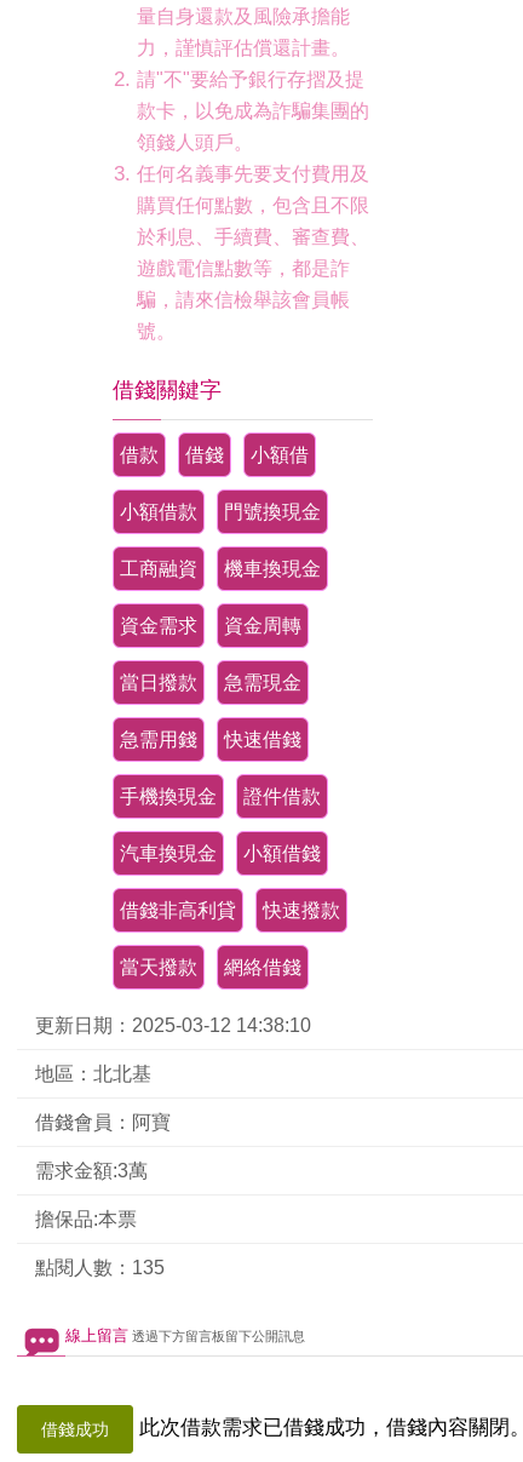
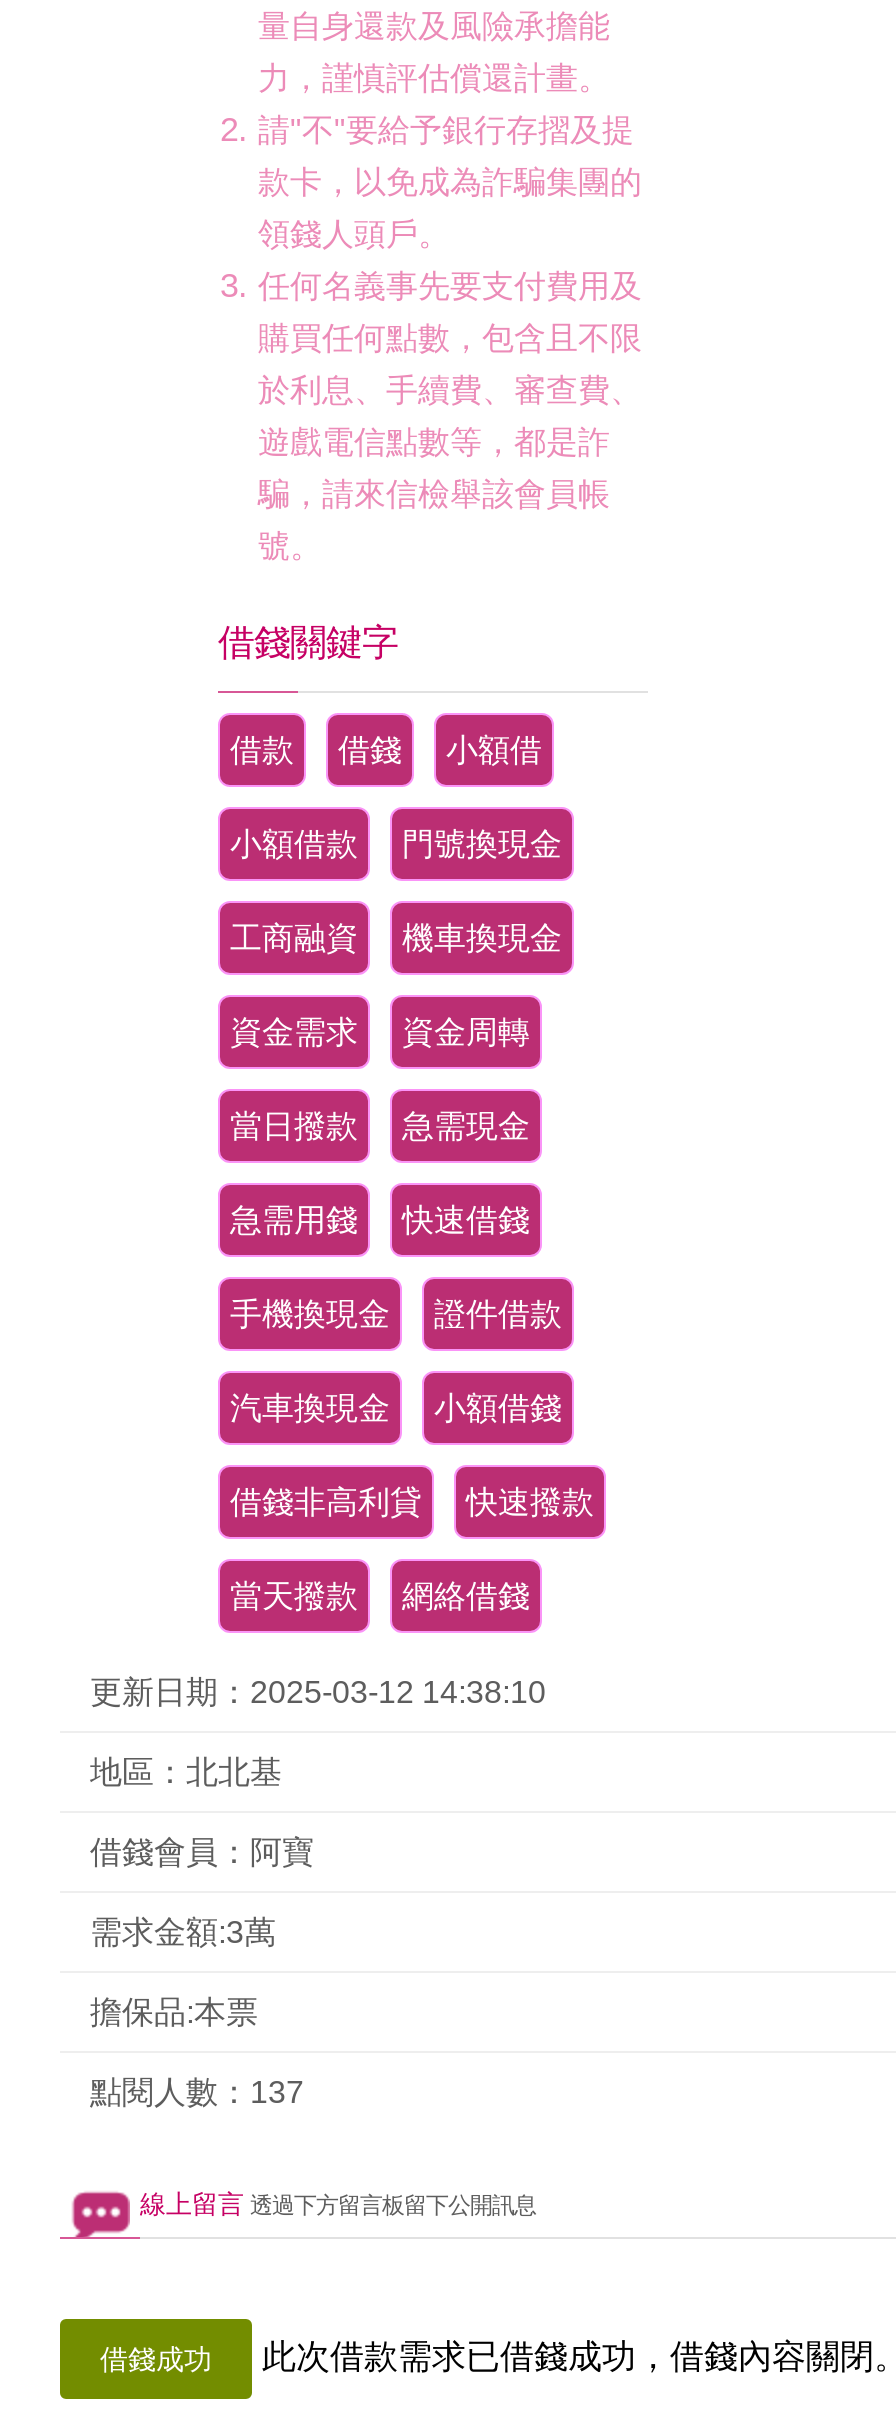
- 點閱人數：135
+ 點閱人數：137
